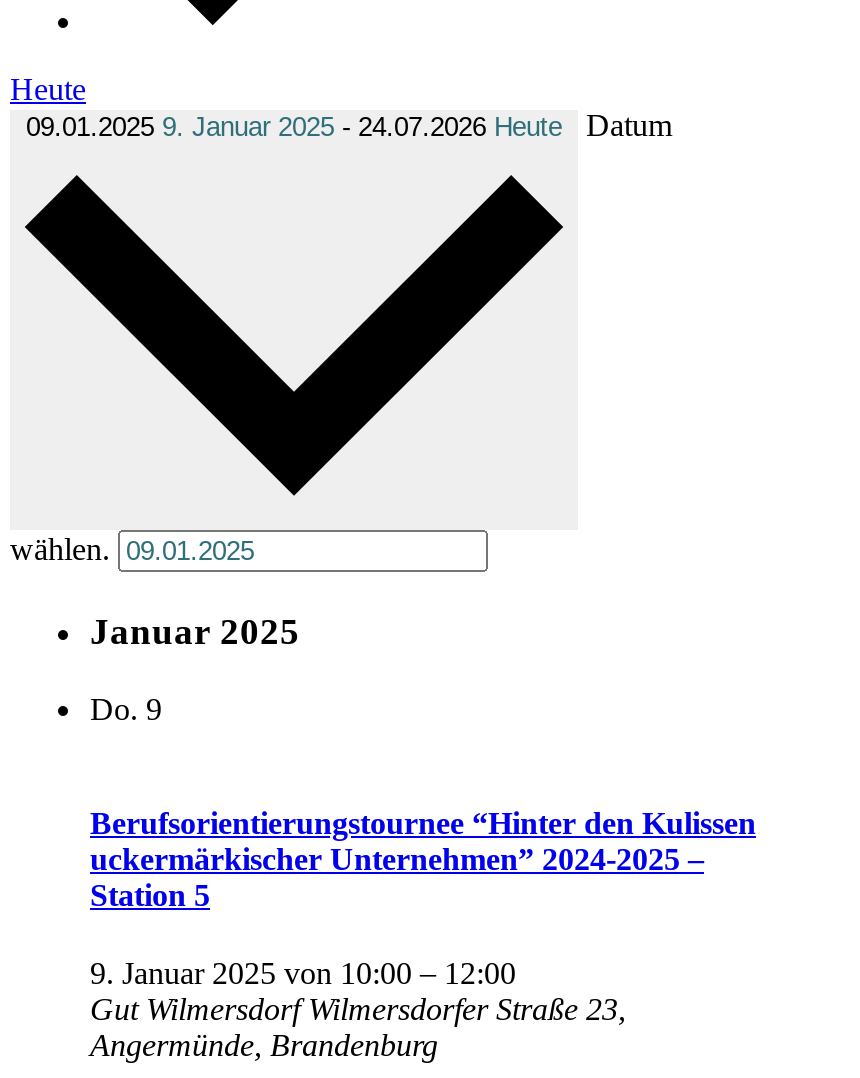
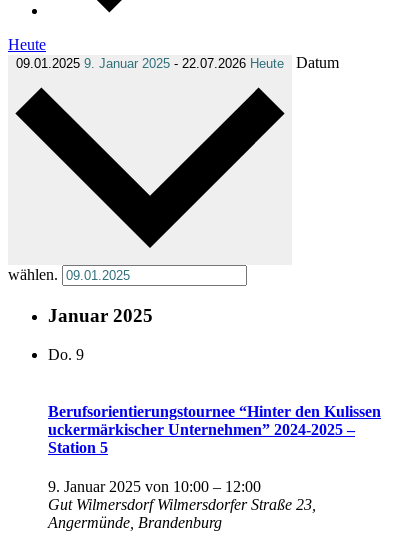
- 09.01.2025 9. Januar 2025 - 24.07.2026 Heute Datum
+ 09.01.2025 9. Januar 2025 - 22.07.2026 Heute Datum
